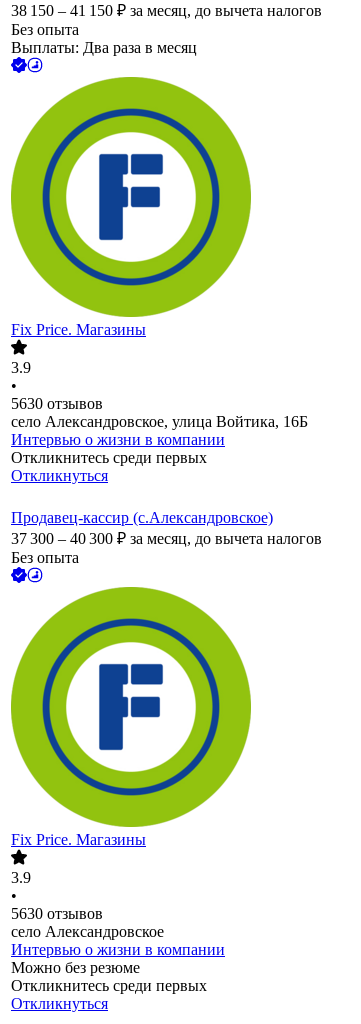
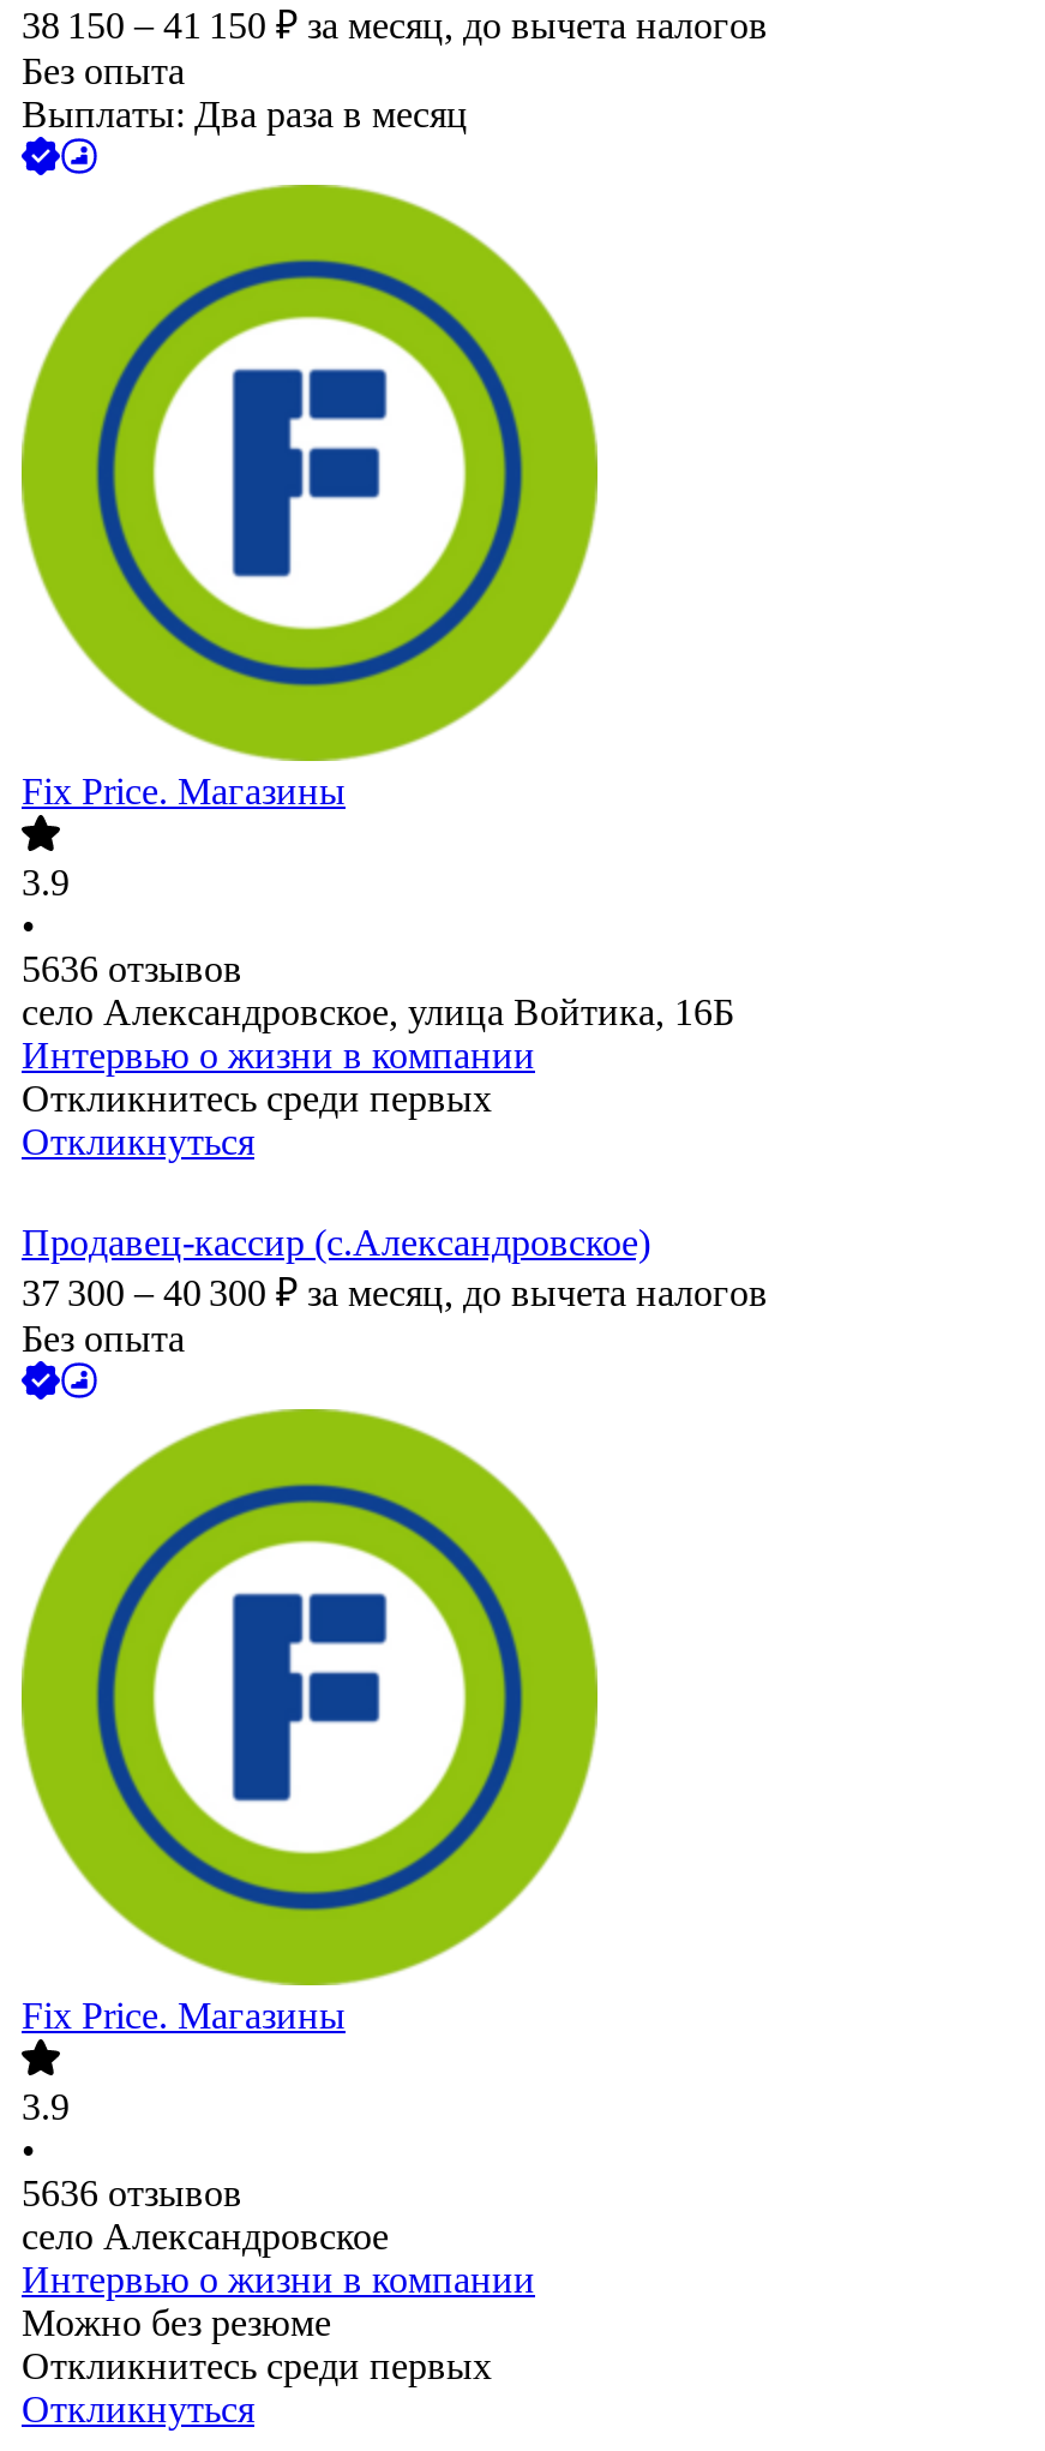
- 5630 отзывов
+ 5636 отзывов

- 5630 отзывов
+ 5636 отзывов
